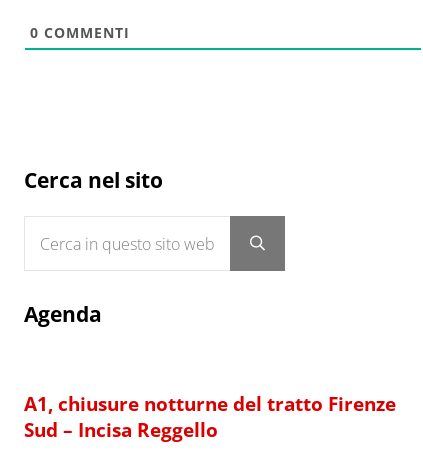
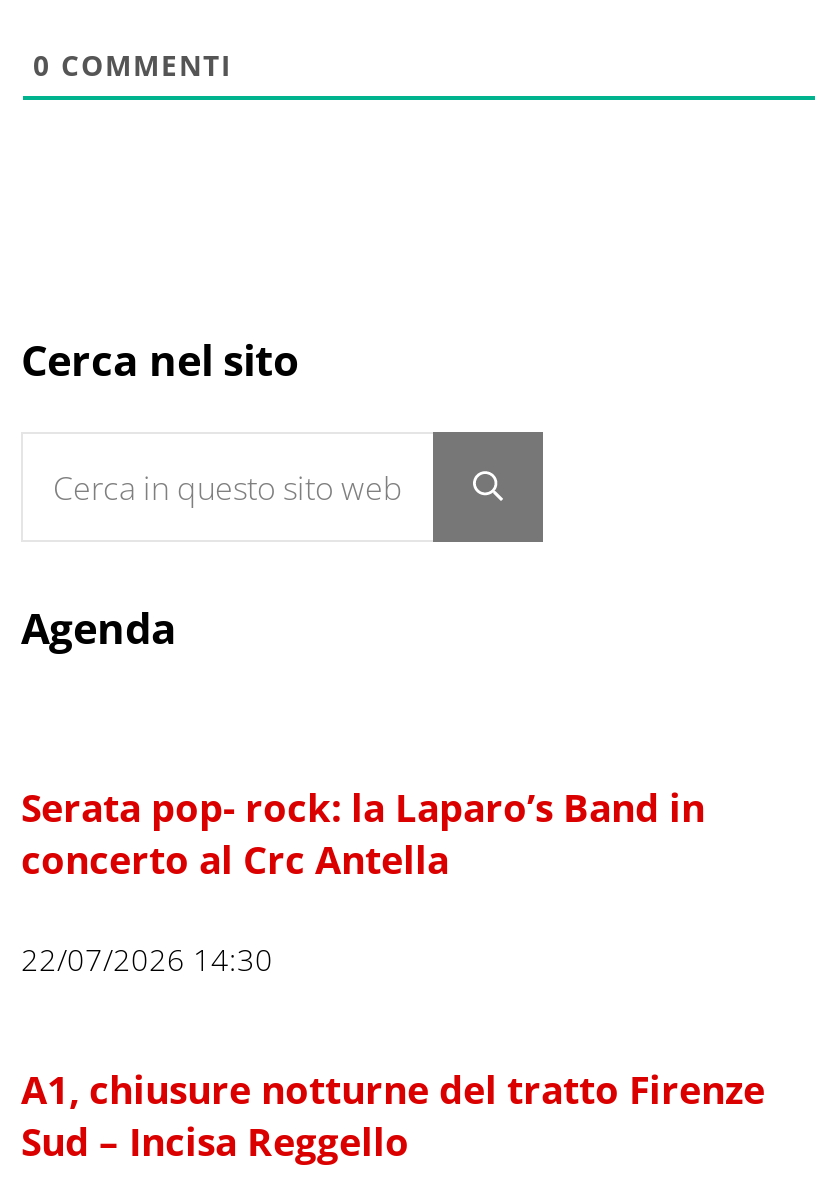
+ Serata pop- rock: la Laparo’s Band in
+ concerto al Crc Antella
+ 22/07/2026 14:30
